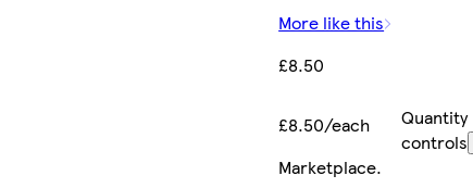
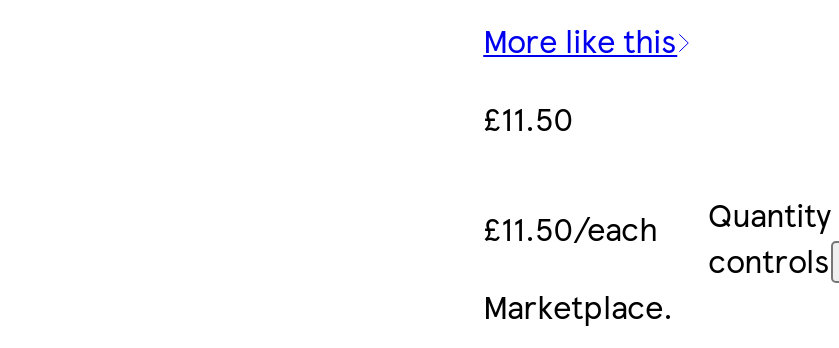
- £8.50
+ £11.50

- £8.50/each Quantity
+ £11.50/each Quantity
